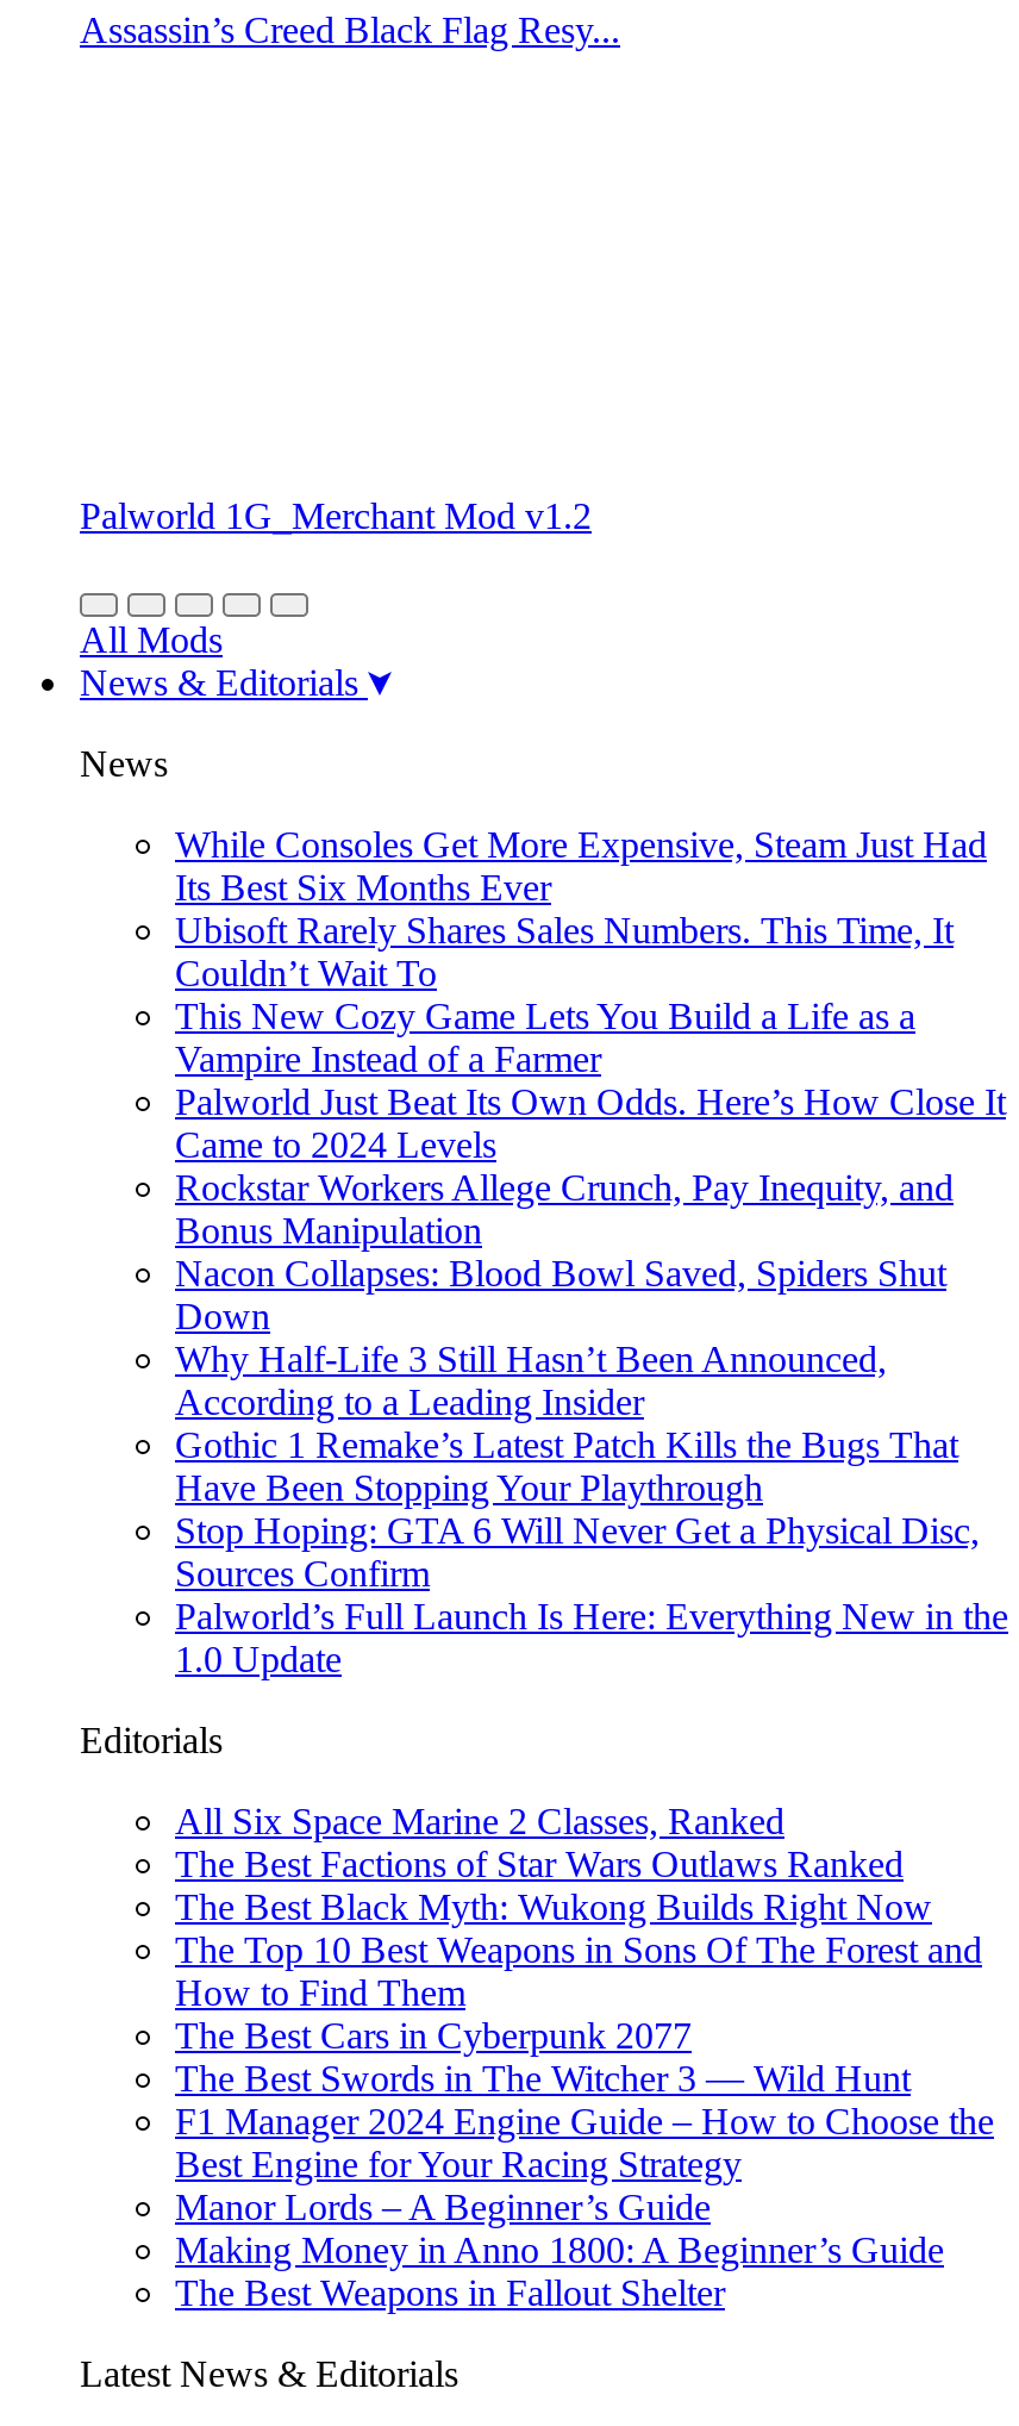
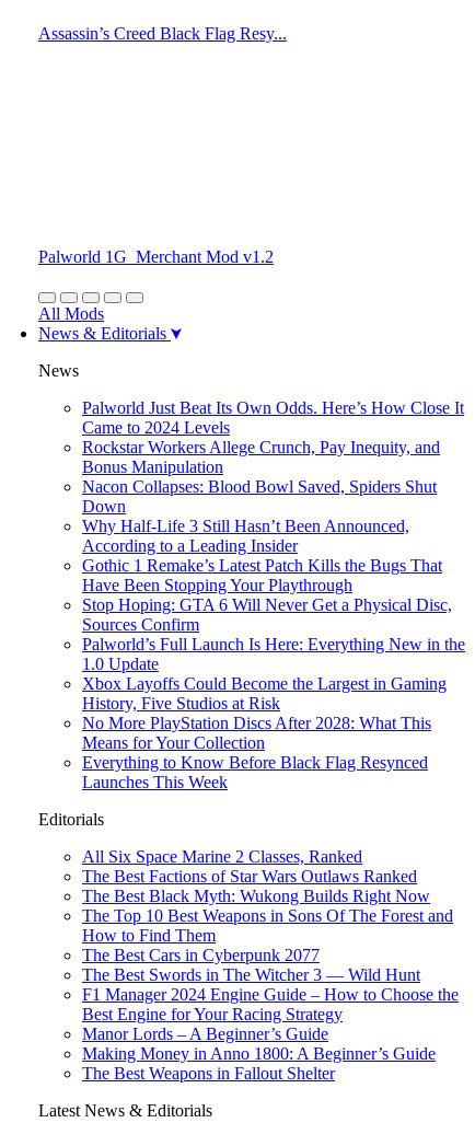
- While Consoles Get More Expensive, Steam Just Had
- Its Best Six Months Ever
- Ubisoft Rarely Shares Sales Numbers. This Time, It
- Couldn’t Wait To
- This New Cozy Game Lets You Build a Life as a
- Vampire Instead of a Farmer

moved up: Palworld Just Beat Its Own Odds. Here’s How Close It | Came to 2024 Levels | Rockstar Workers Allege Crunch, Pay Inequity, and | ... | Palworld’s Full Launch Is Here: Everything New in the | 1.0 Update

+ Xbox Layoffs Could Become the Largest in Gaming
+ History, Five Studios at Risk
+ No More PlayStation Discs After 2028: What This
+ Means for Your Collection
+ Everything to Know Before Black Flag Resynced
+ Launches This Week
